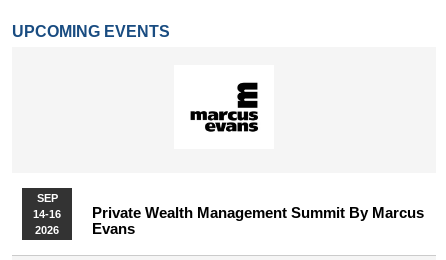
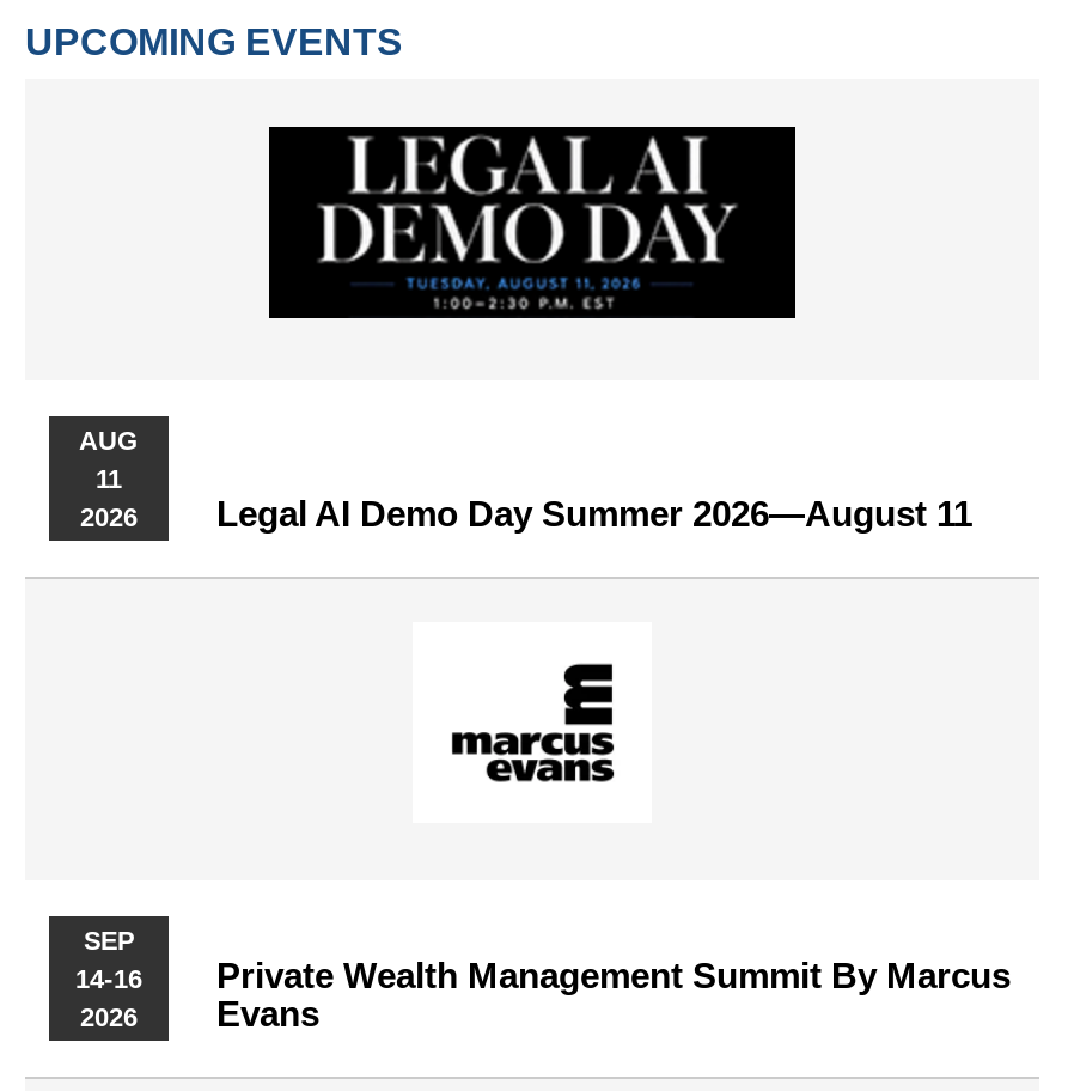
+ AUG
+ 11
+ 2026
+ Legal AI Demo Day Summer 2026—August 11

+ [image]
